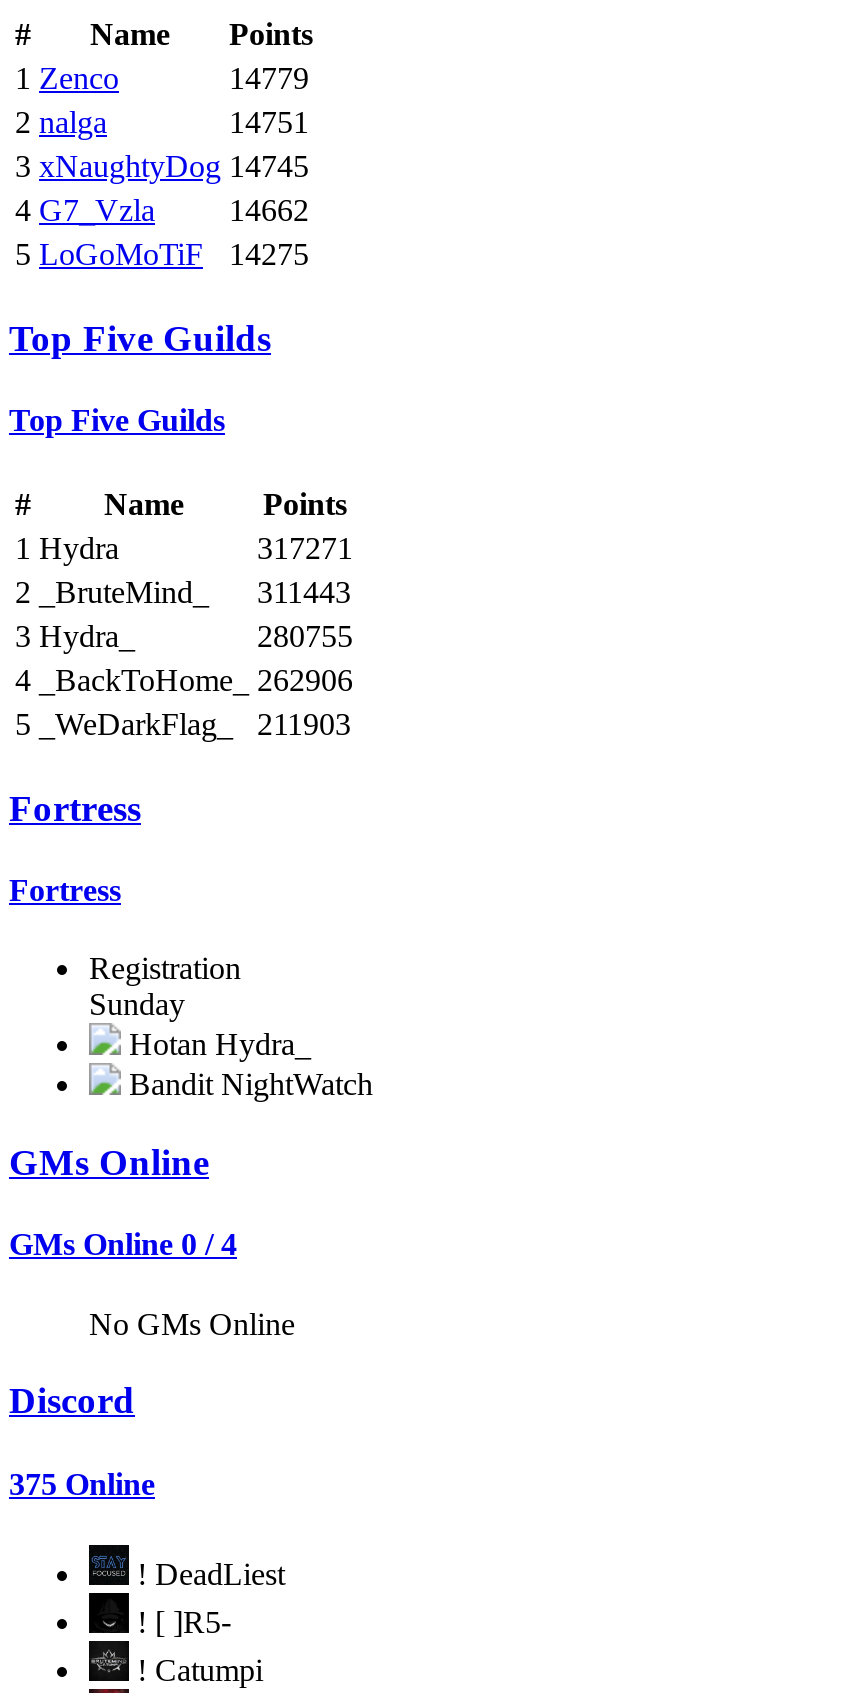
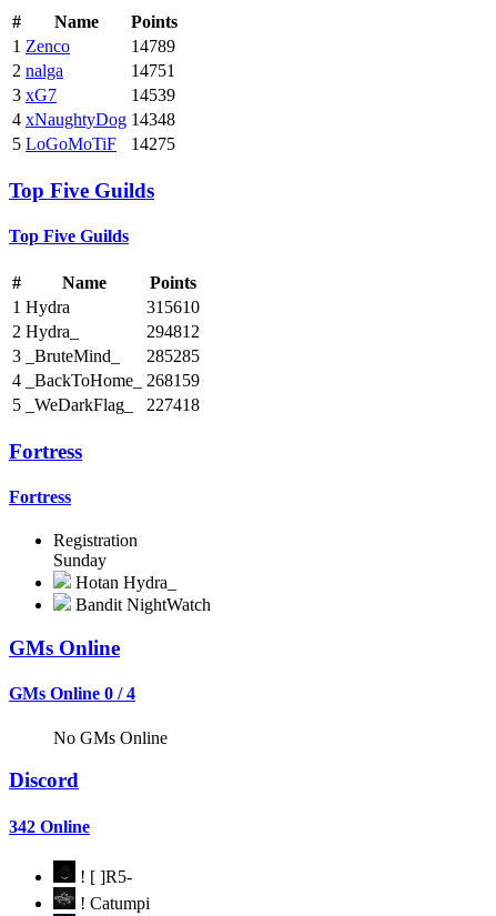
- 14779
+ 14789

- 3 xNaughtyDog 14745
- 4 G7_Vzla
- 14662
+ 3 xG7
+ 14539
+ 4 xNaughtyDog 14348

- 317271
- 2 _BruteMind_
- 311443
- 3 Hydra_
- 280755
- 4 _BackToHome_ 262906
+ 315610
+ 2 Hydra_
+ 294812
+ 3 _BruteMind_
+ 285285
+ 4 _BackToHome_ 268159

- 5 _WeDarkFlag_ 211903
+ 5 _WeDarkFlag_ 227418

- 375 Online
- ! DeadLiest
+ 342 Online
